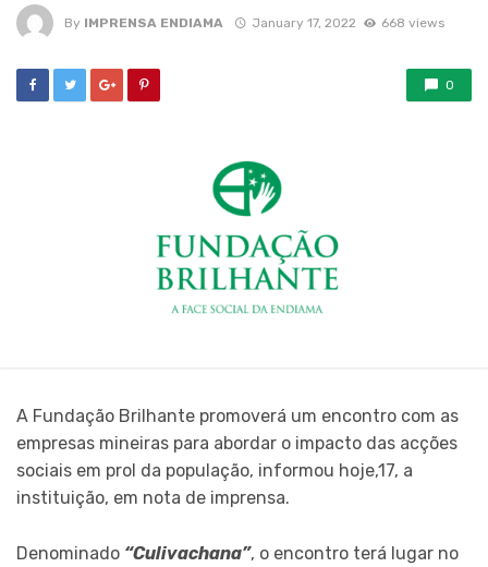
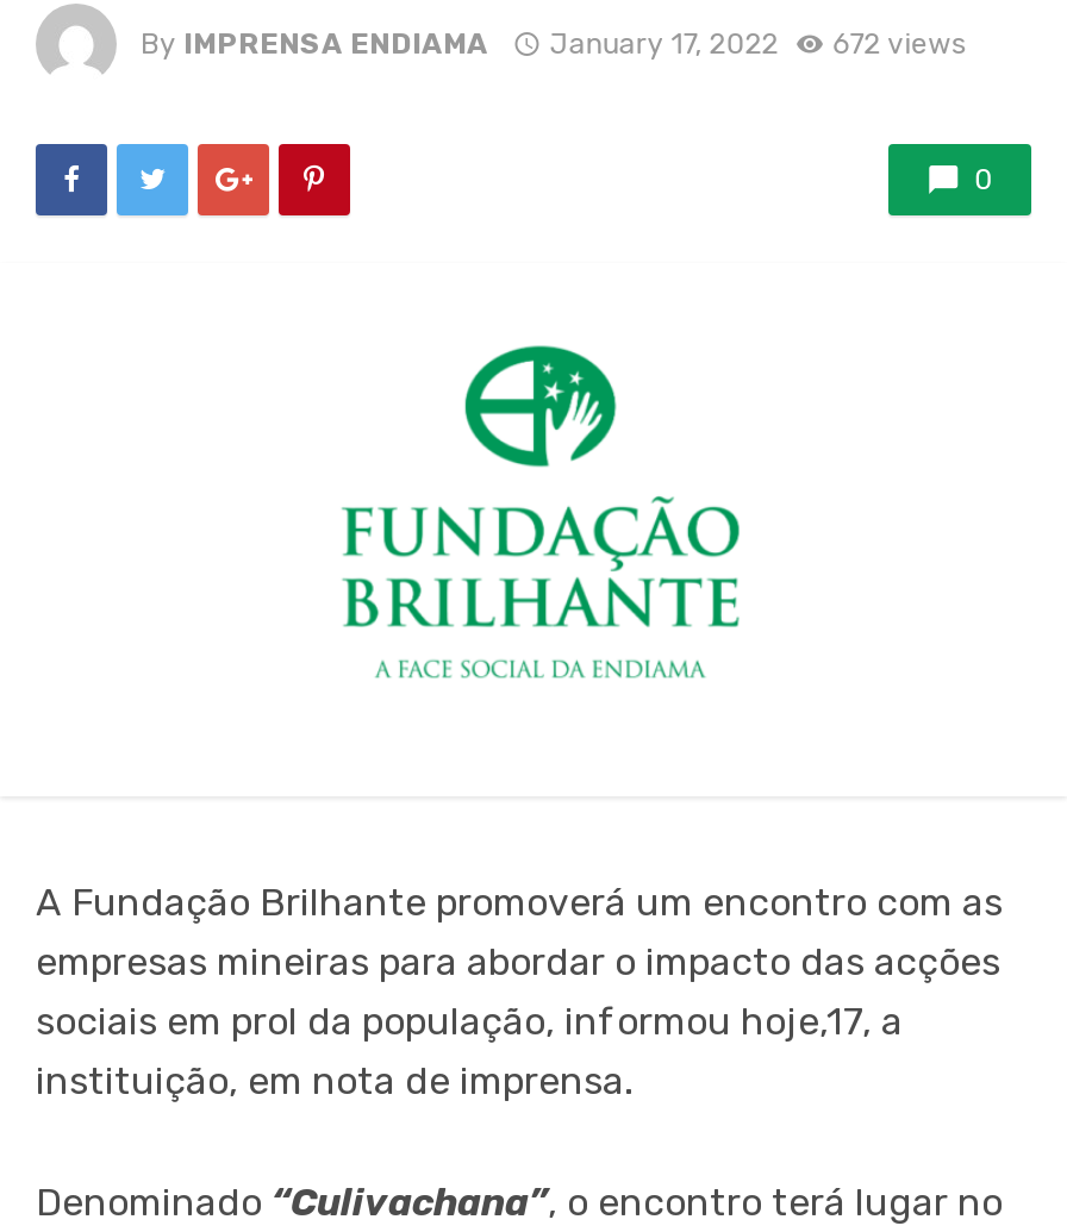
- By IMPRENSA ENDIAMA January 17, 2022 668 views
+ By IMPRENSA ENDIAMA January 17, 2022 672 views
